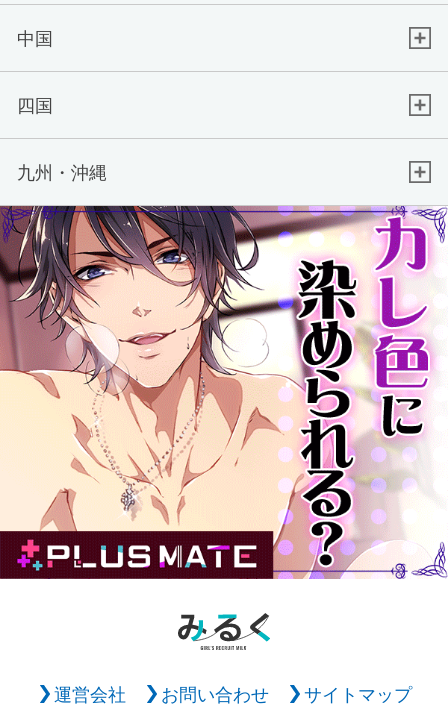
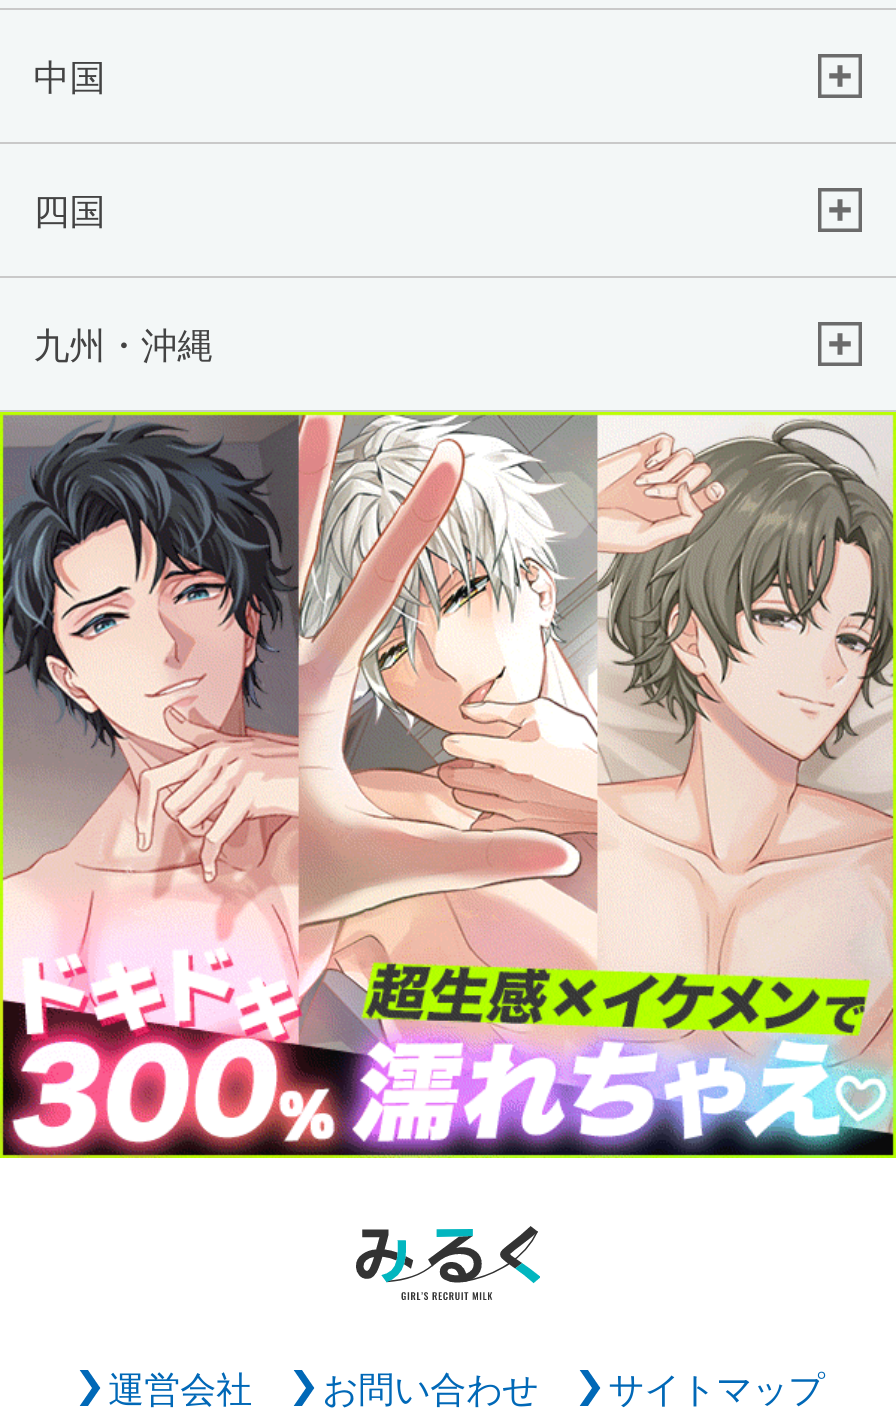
- [image]
+ [image]
